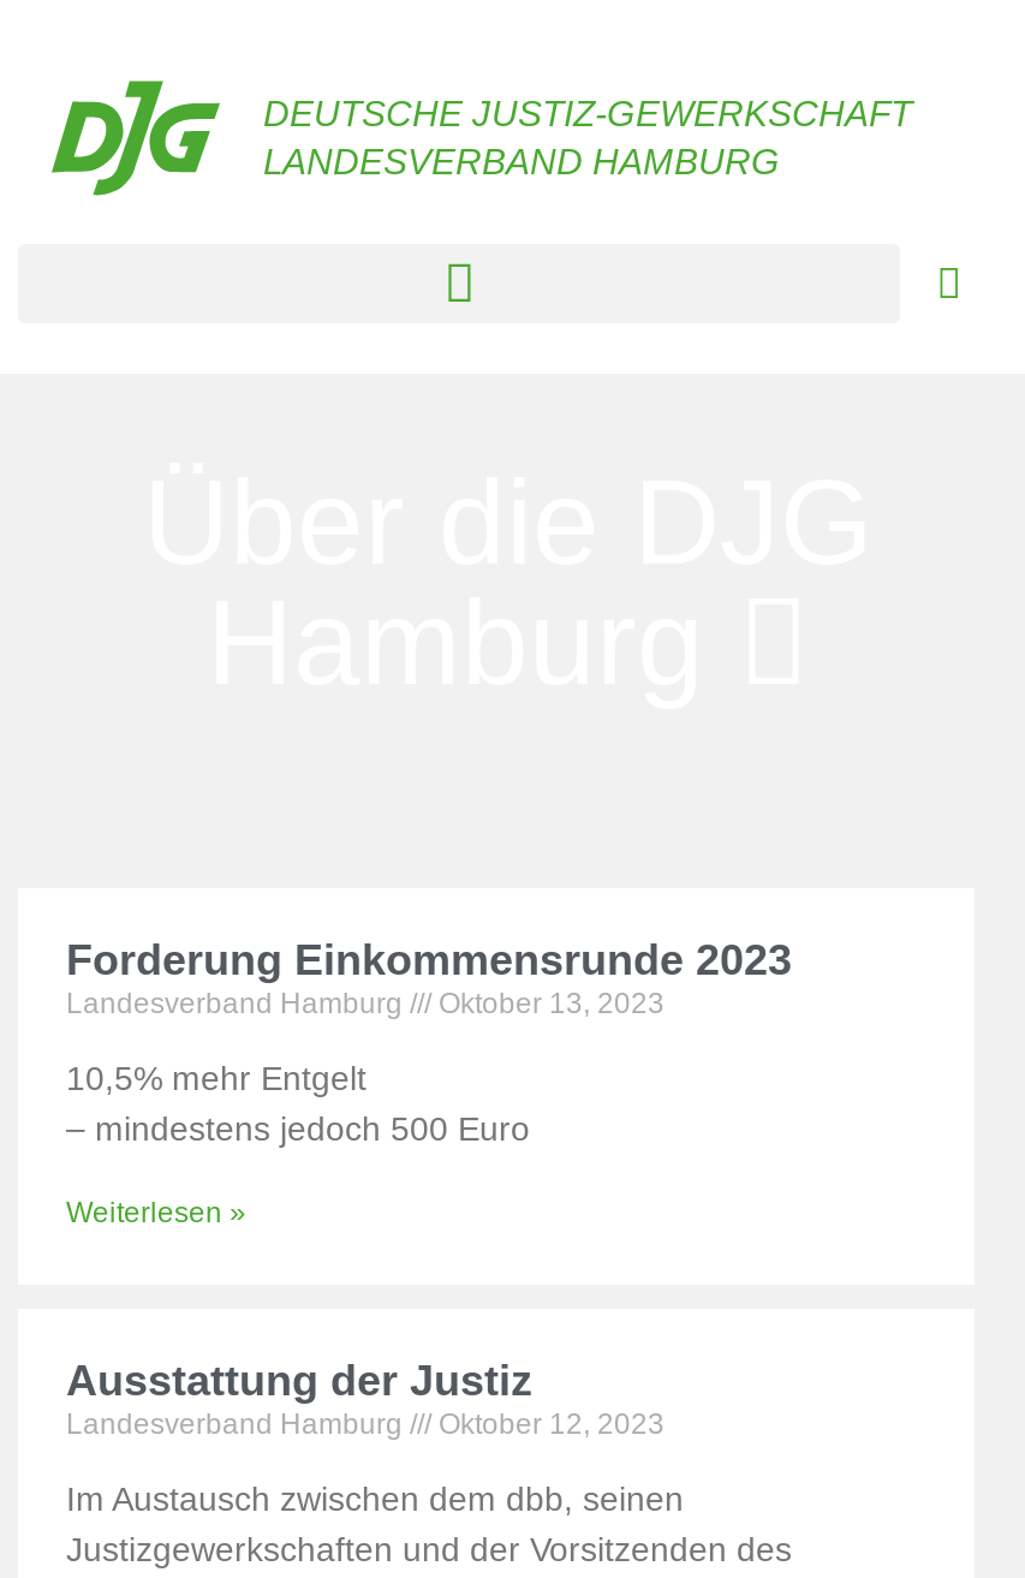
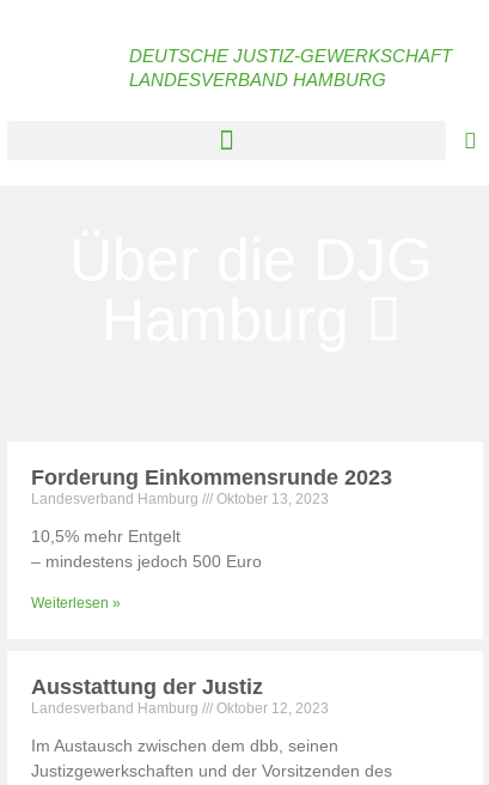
- [image]
